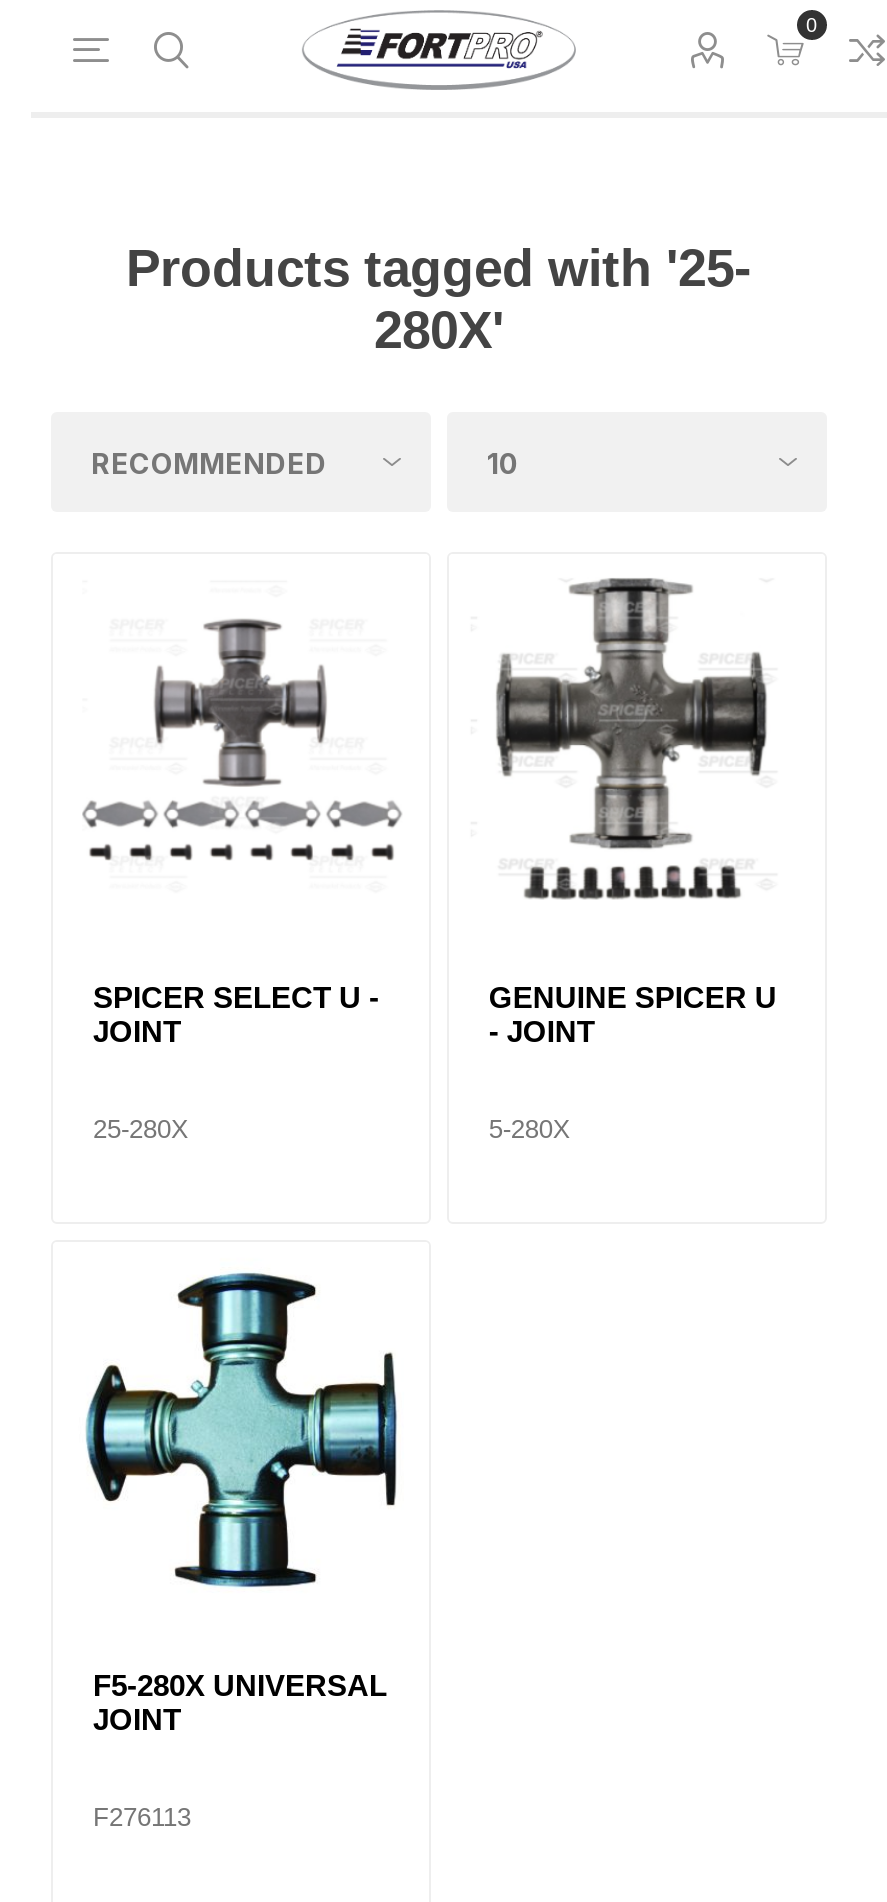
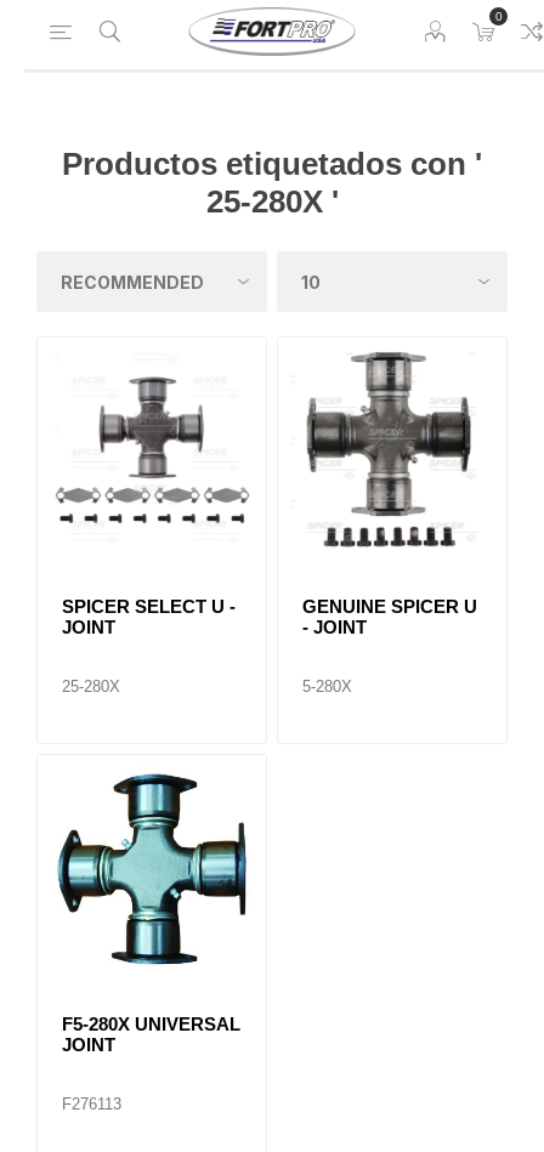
- Products tagged with '25-
- 280X'
+ Productos etiquetados con '
+ 25-280X '
